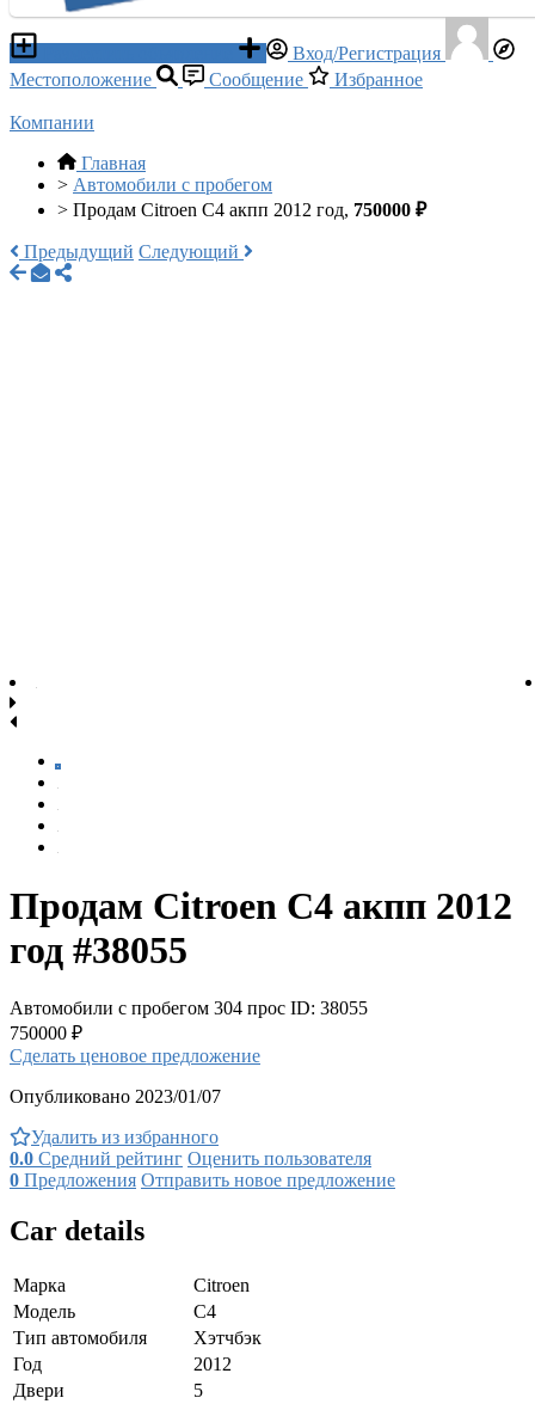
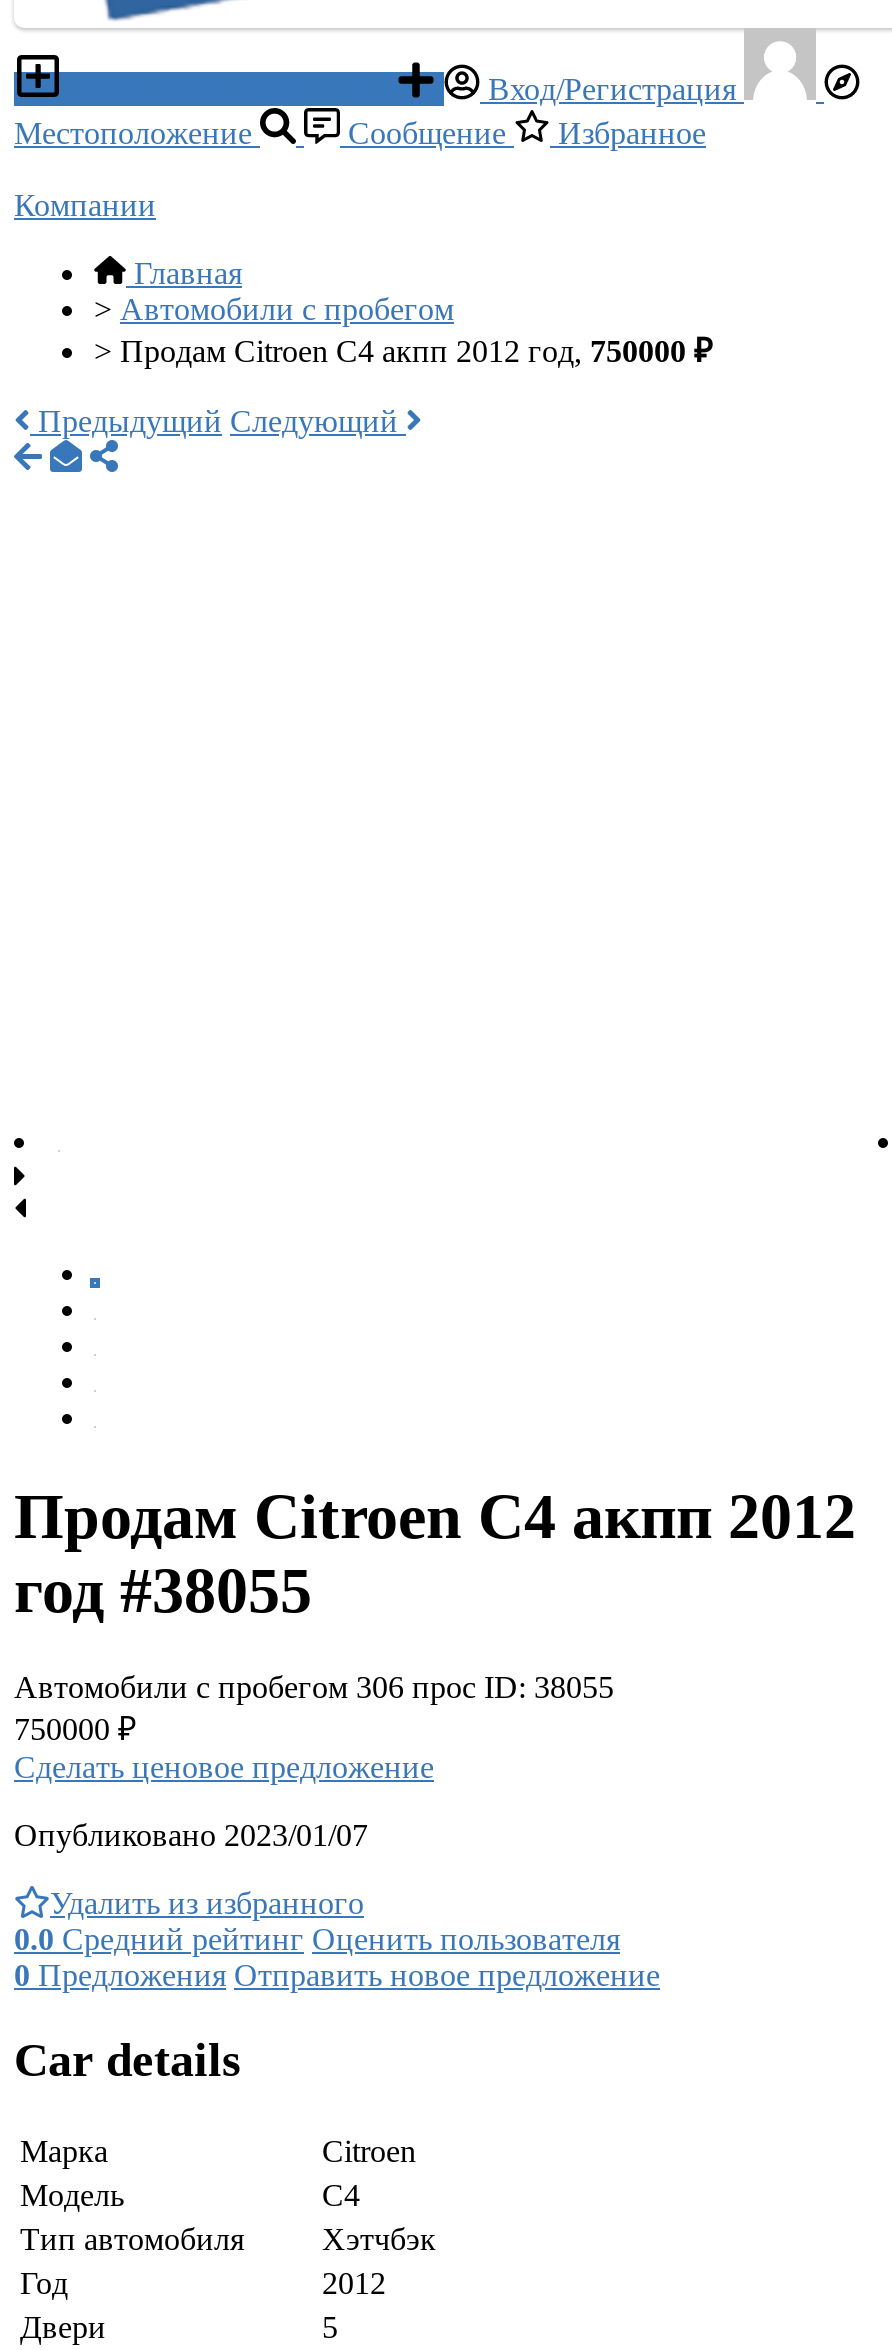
- Автомобили с пробегом 304 прос ID: 38055
+ Автомобили с пробегом 306 прос ID: 38055
